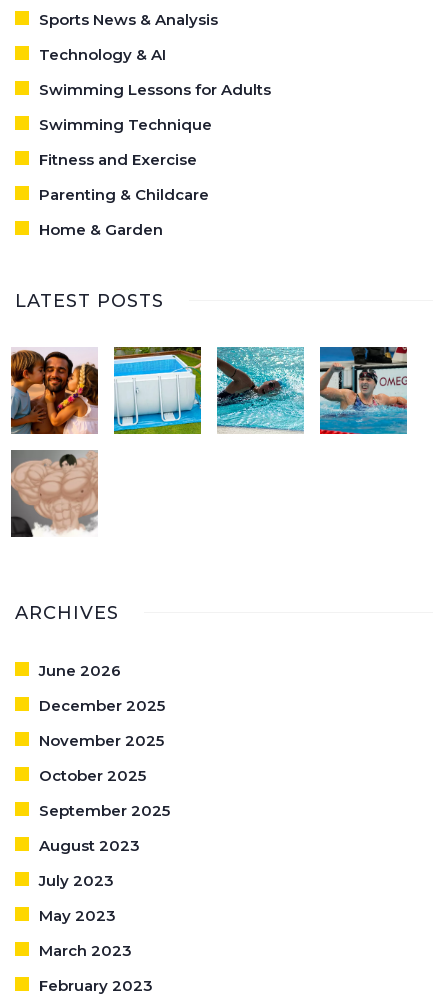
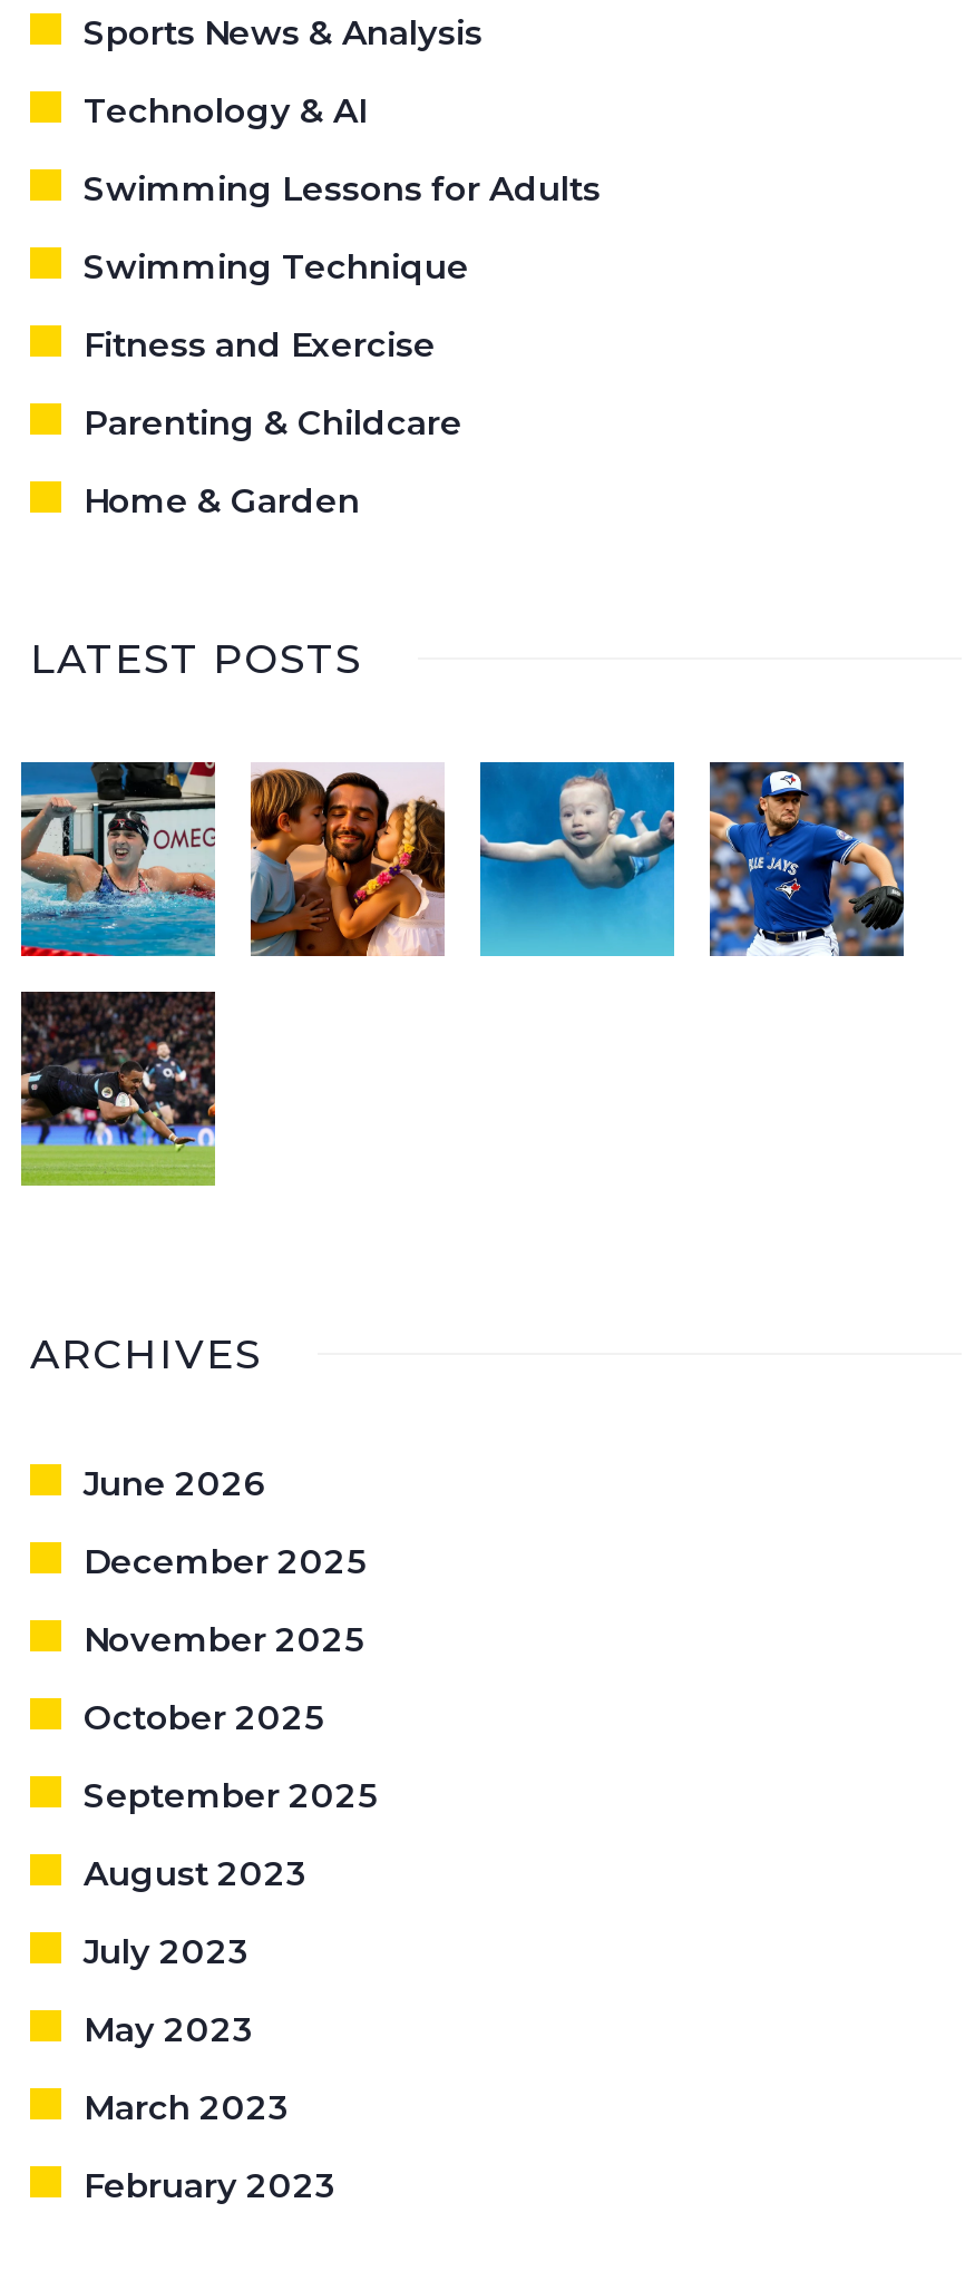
- [image]
+ [image]

- [image]
+ [image]

- [image]
+ [image]

- [image]
+ [image]

- [image]
+ [image]
